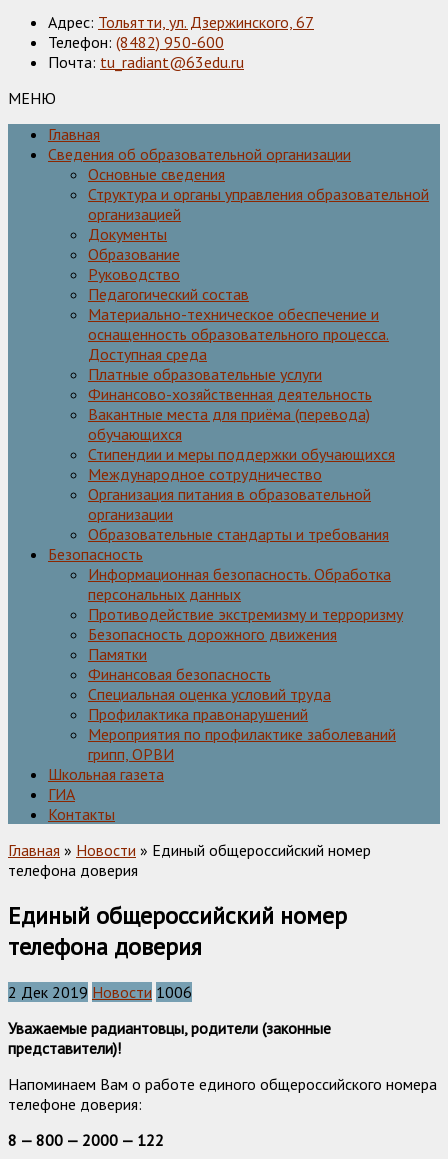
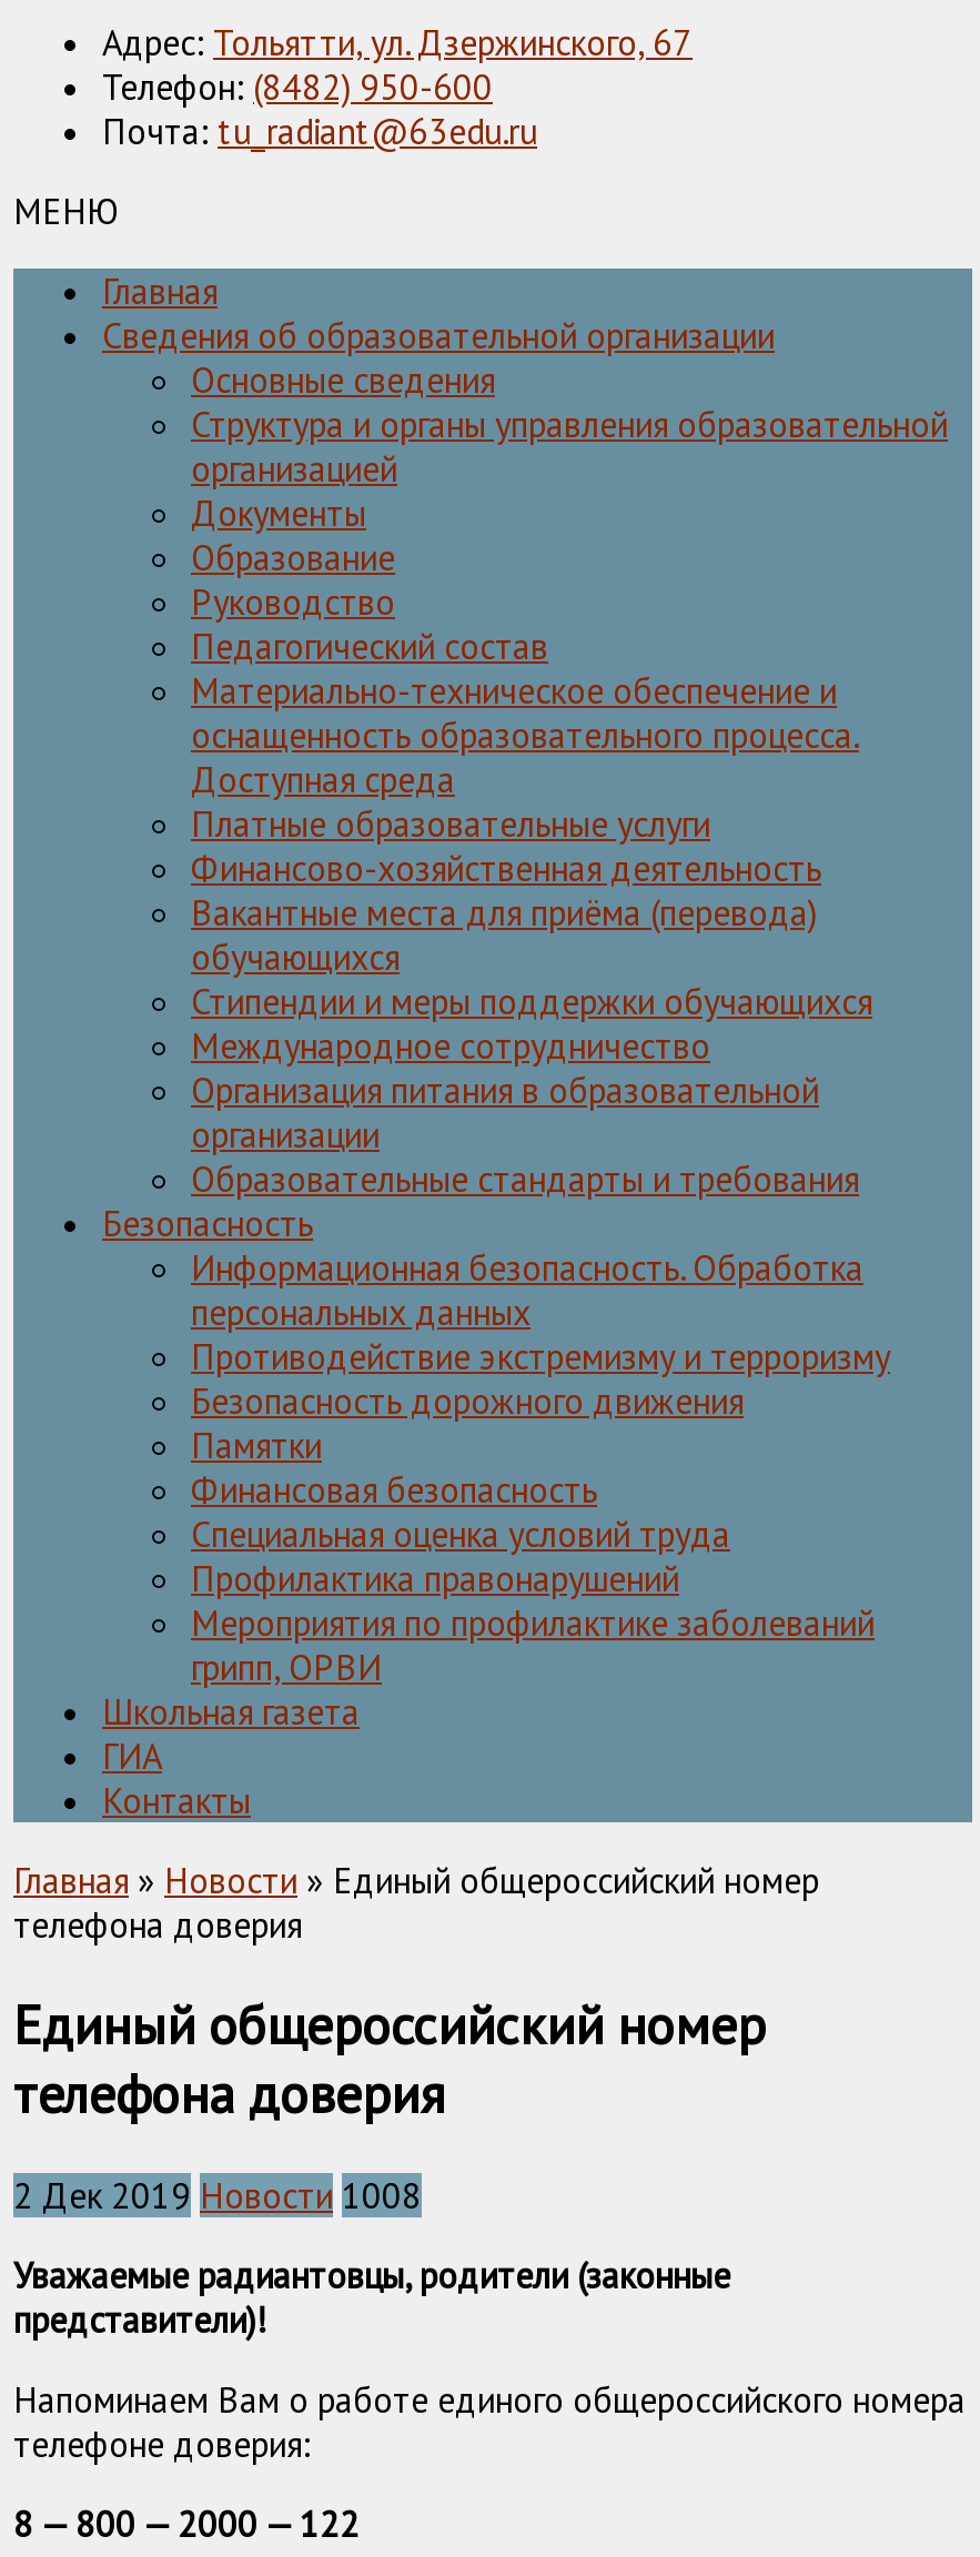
- 2 Дек 2019 Новости 1006
+ 2 Дек 2019 Новости 1008
